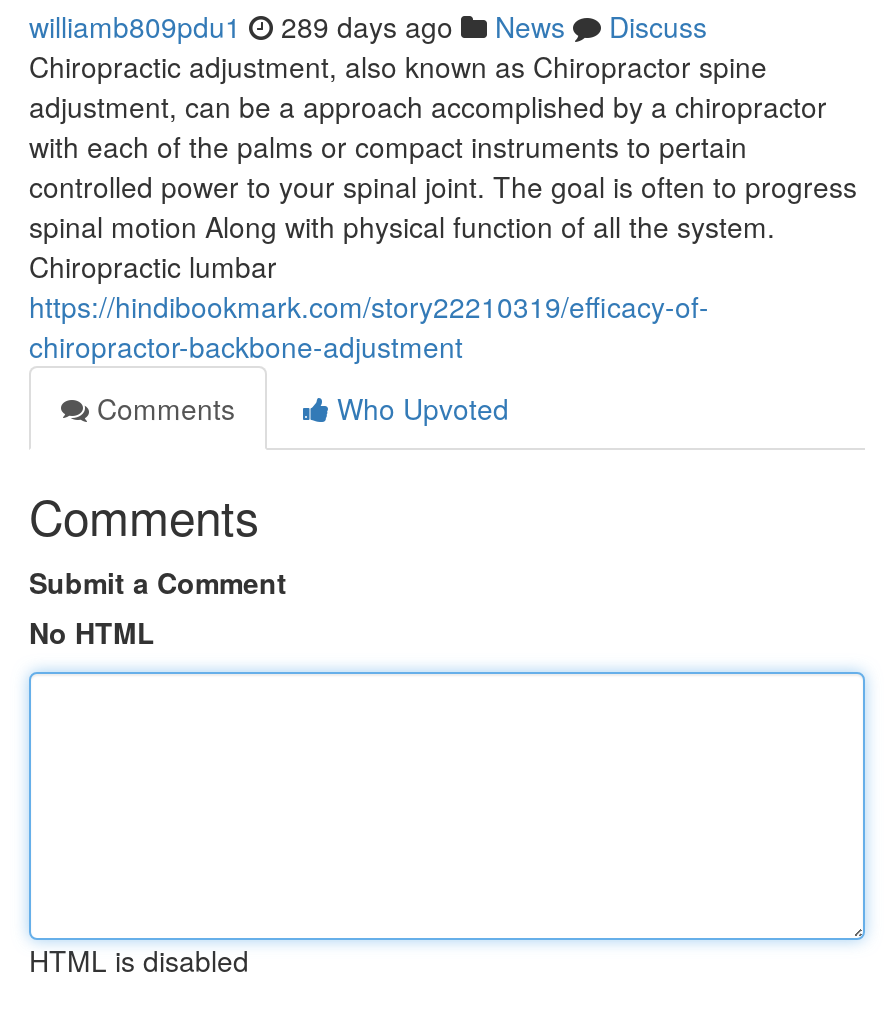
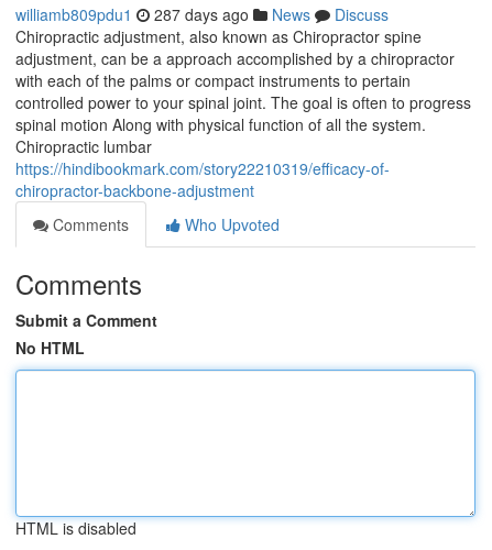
- williamb809pdu1 289 days ago News Discuss
+ williamb809pdu1 287 days ago News Discuss
